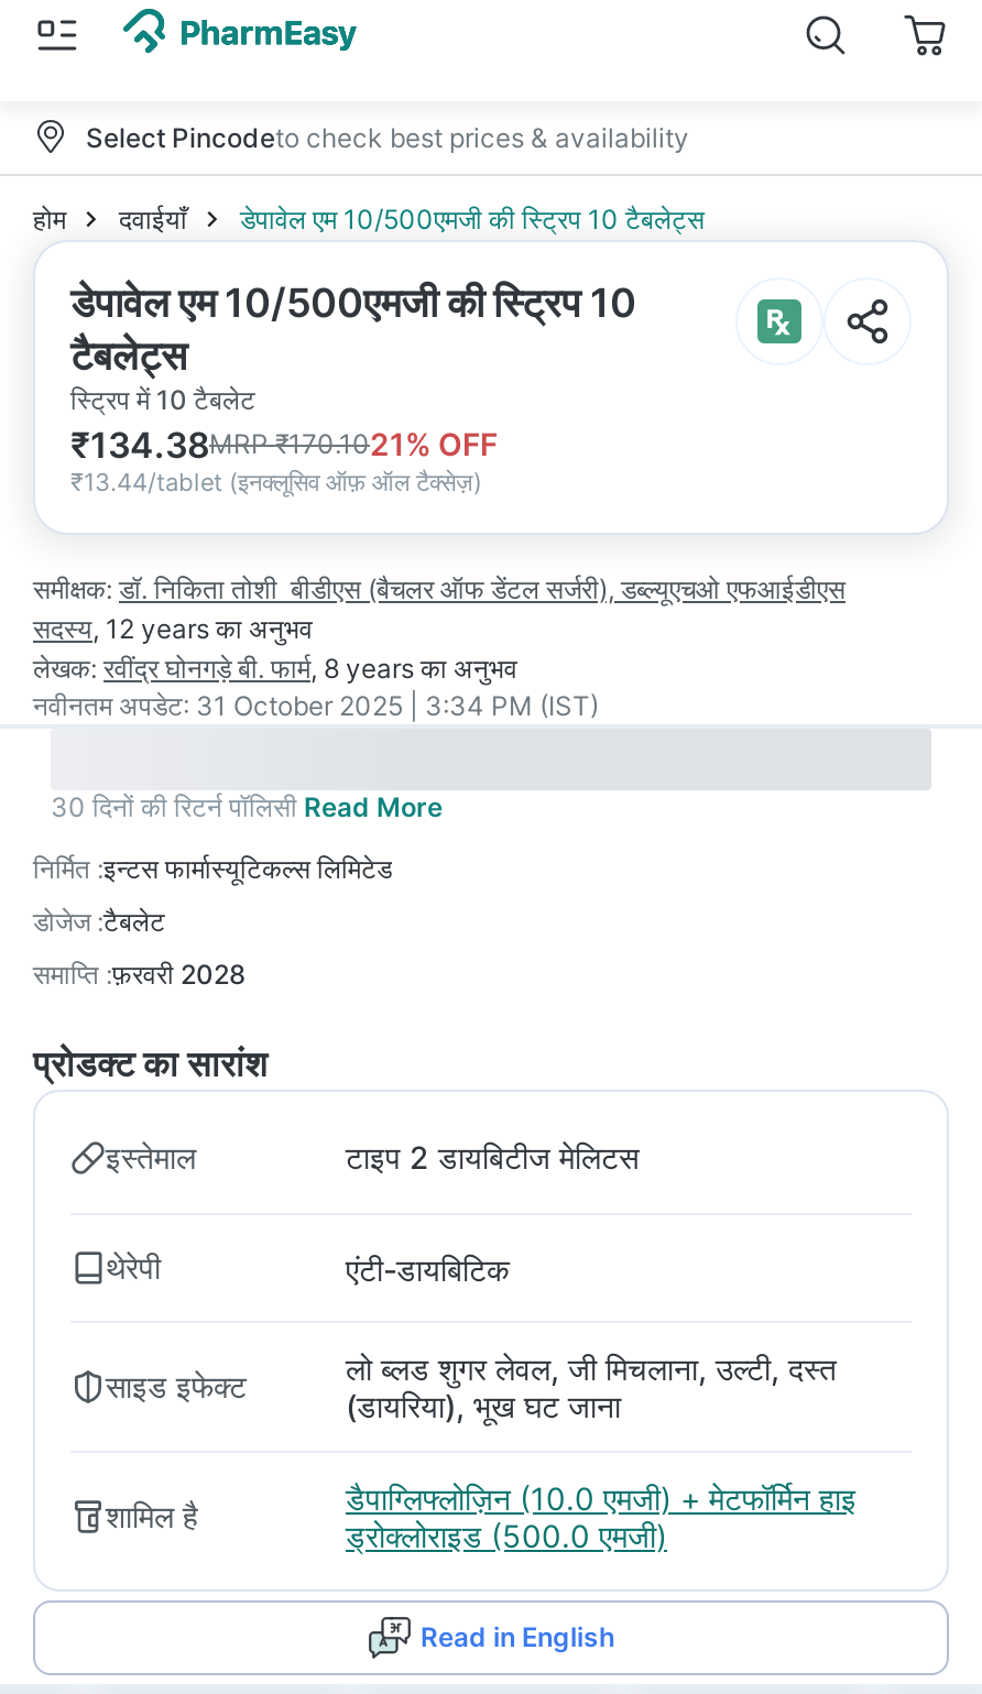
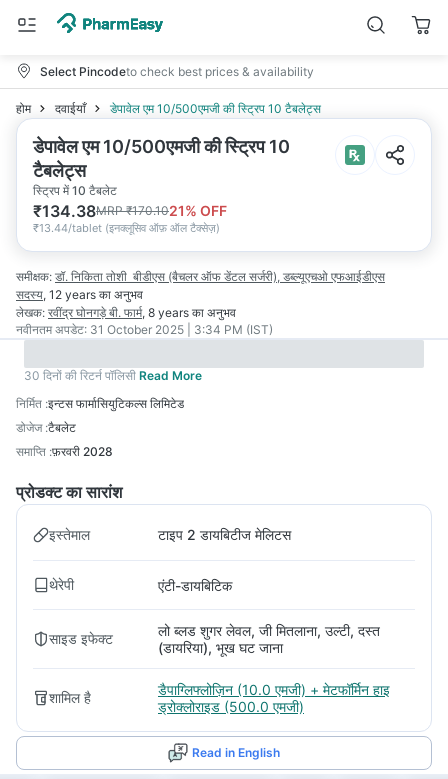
- निर्मित : इन्टस फार्मास्यूटिकल्स लिमिटेड
+ निर्मित : इन्टस फार्मासियुटिकल्स लिमिटेड

- लो ब्लड शुगर लेवल, जी मिचलाना, उल्टी, दस्त
+ लो ब्लड शुगर लेवल, जी मितलाना, उल्टी, दस्त
